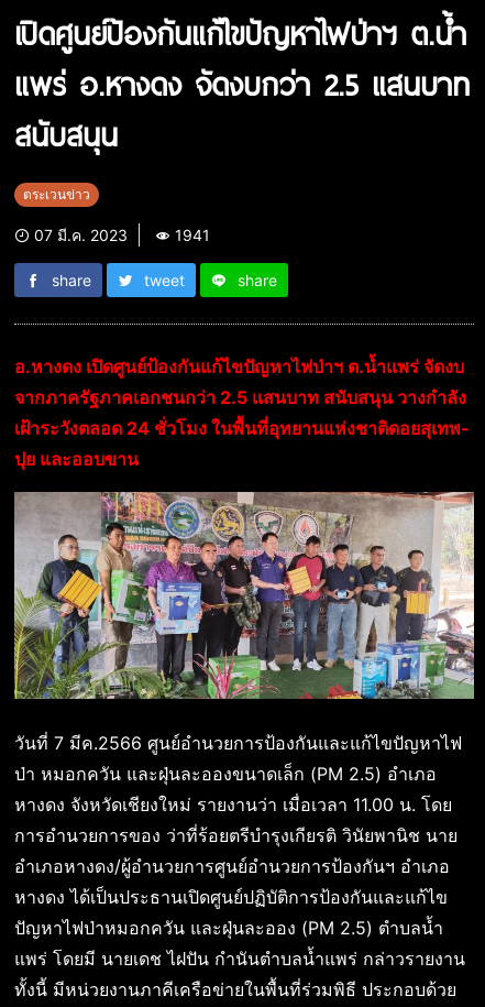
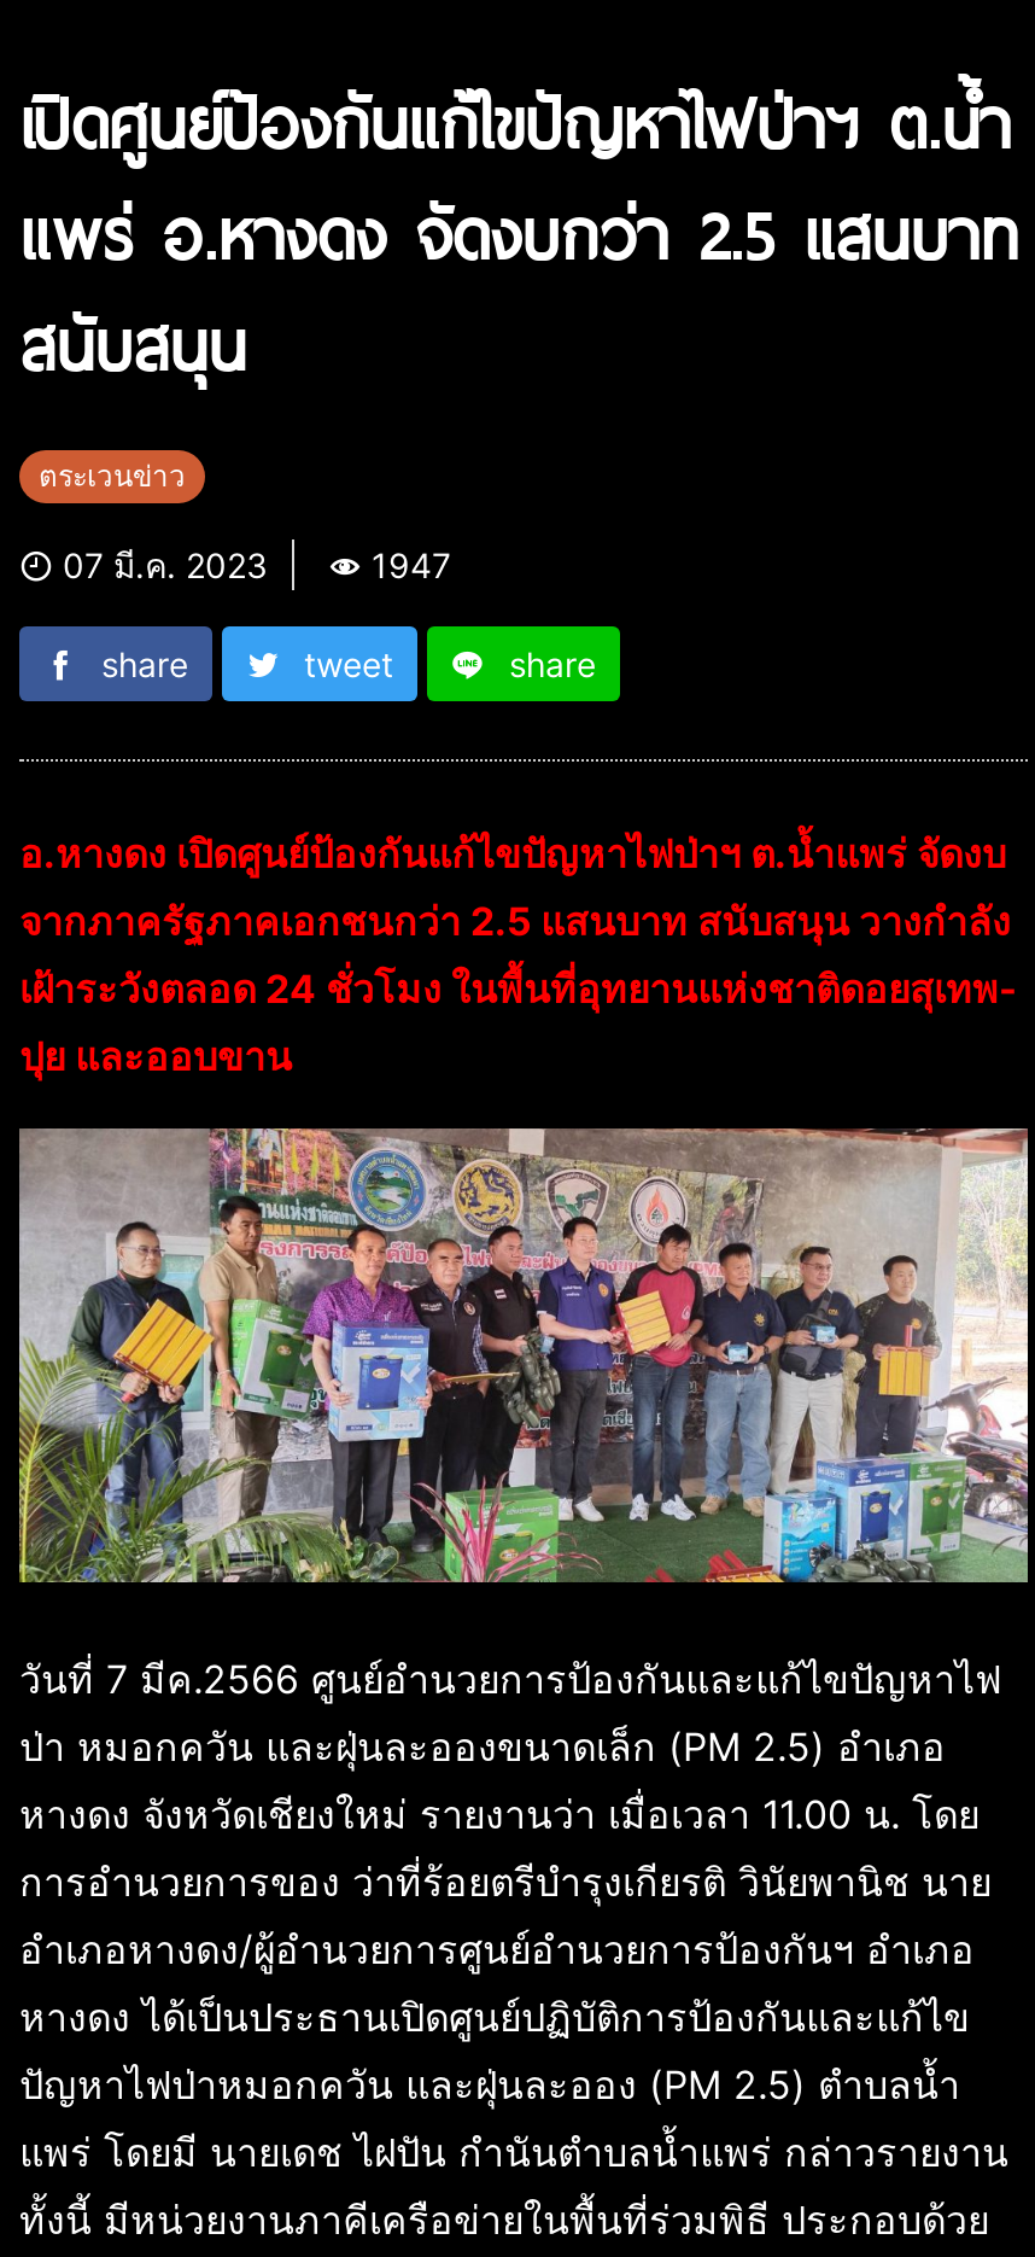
- 1941
+ 1947
